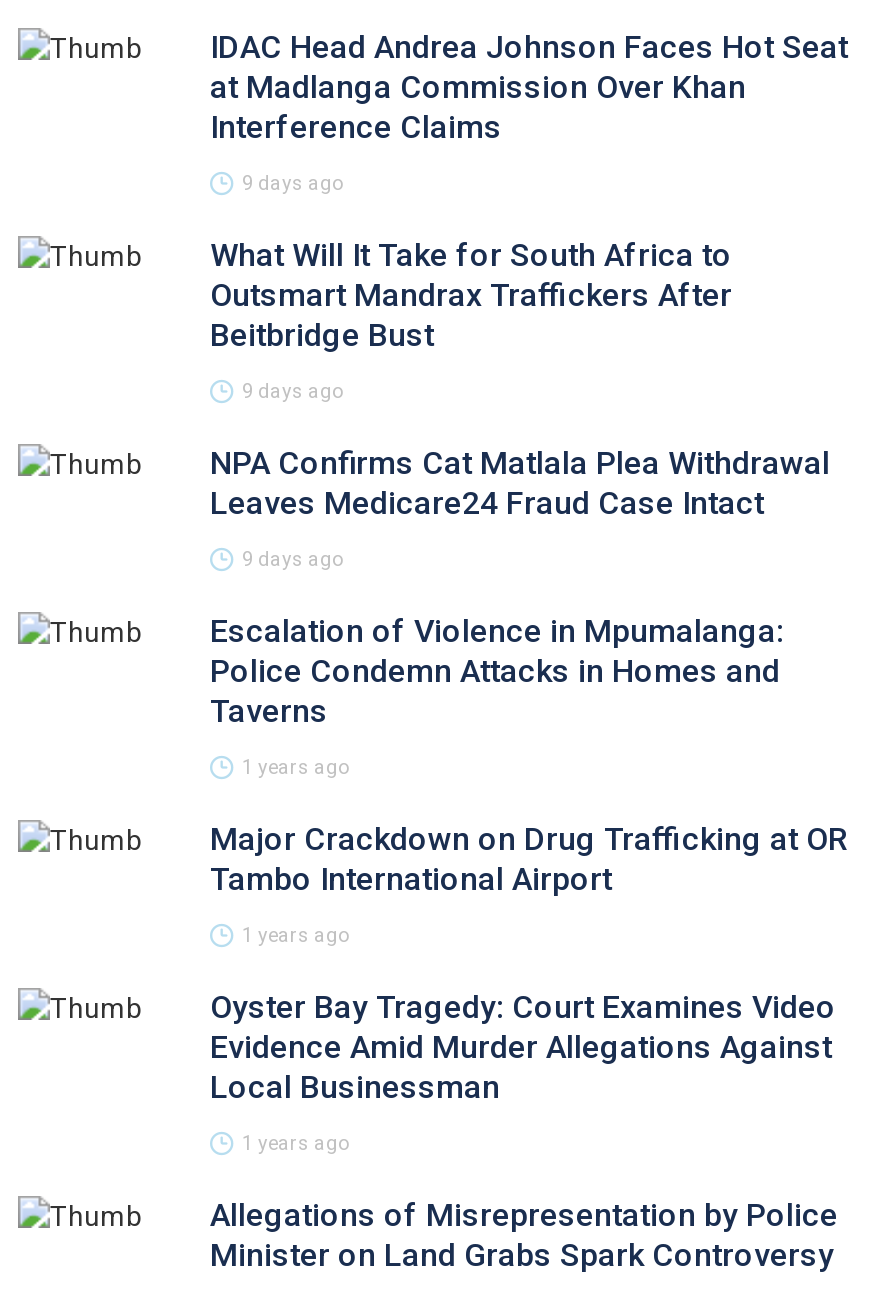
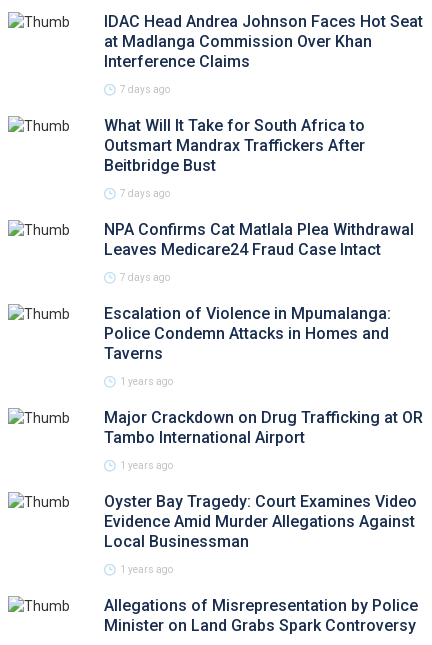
- 9 days ago
+ 7 days ago

- 9 days ago
+ 7 days ago

- 9 days ago
+ 7 days ago
